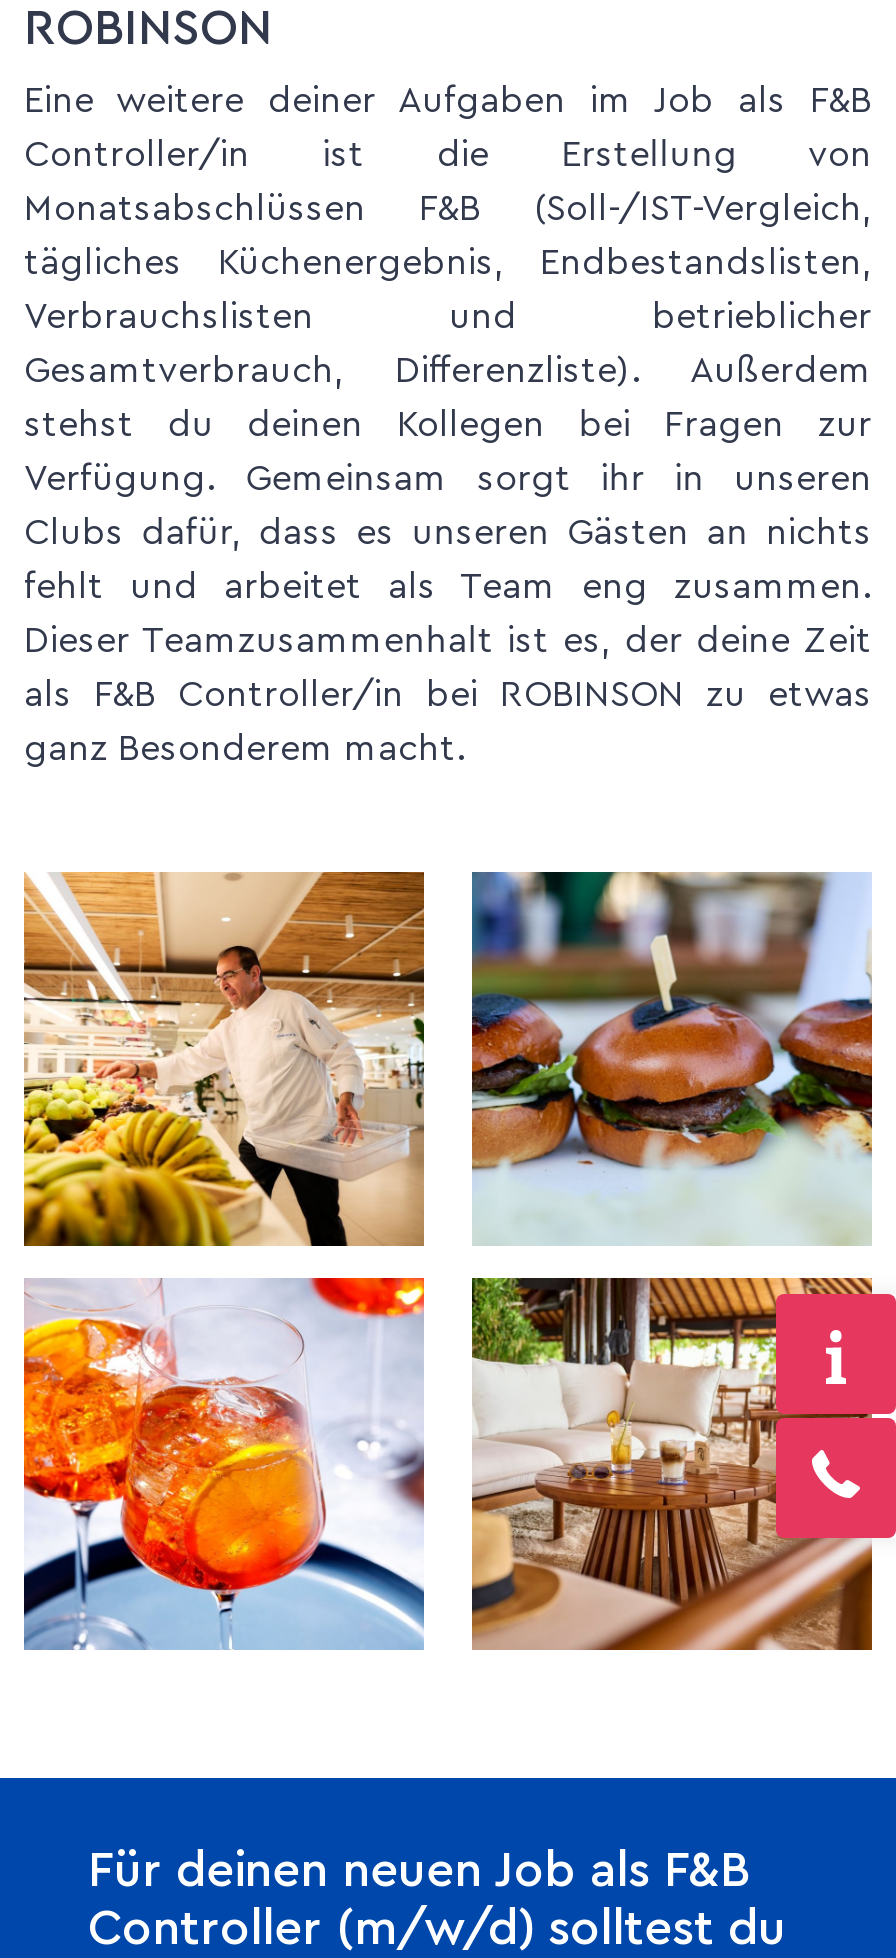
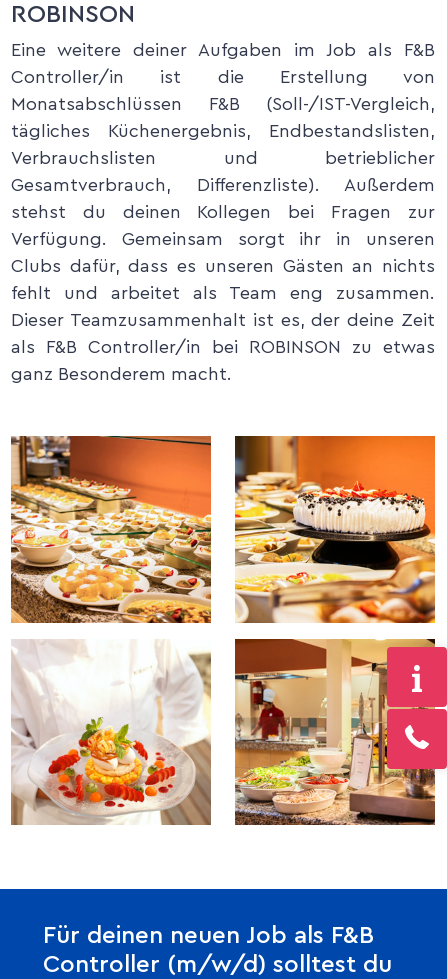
- [image]
+ [image]

- [image]
+ [image]

- [image]
+ [image]

- [image]
+ [image]
